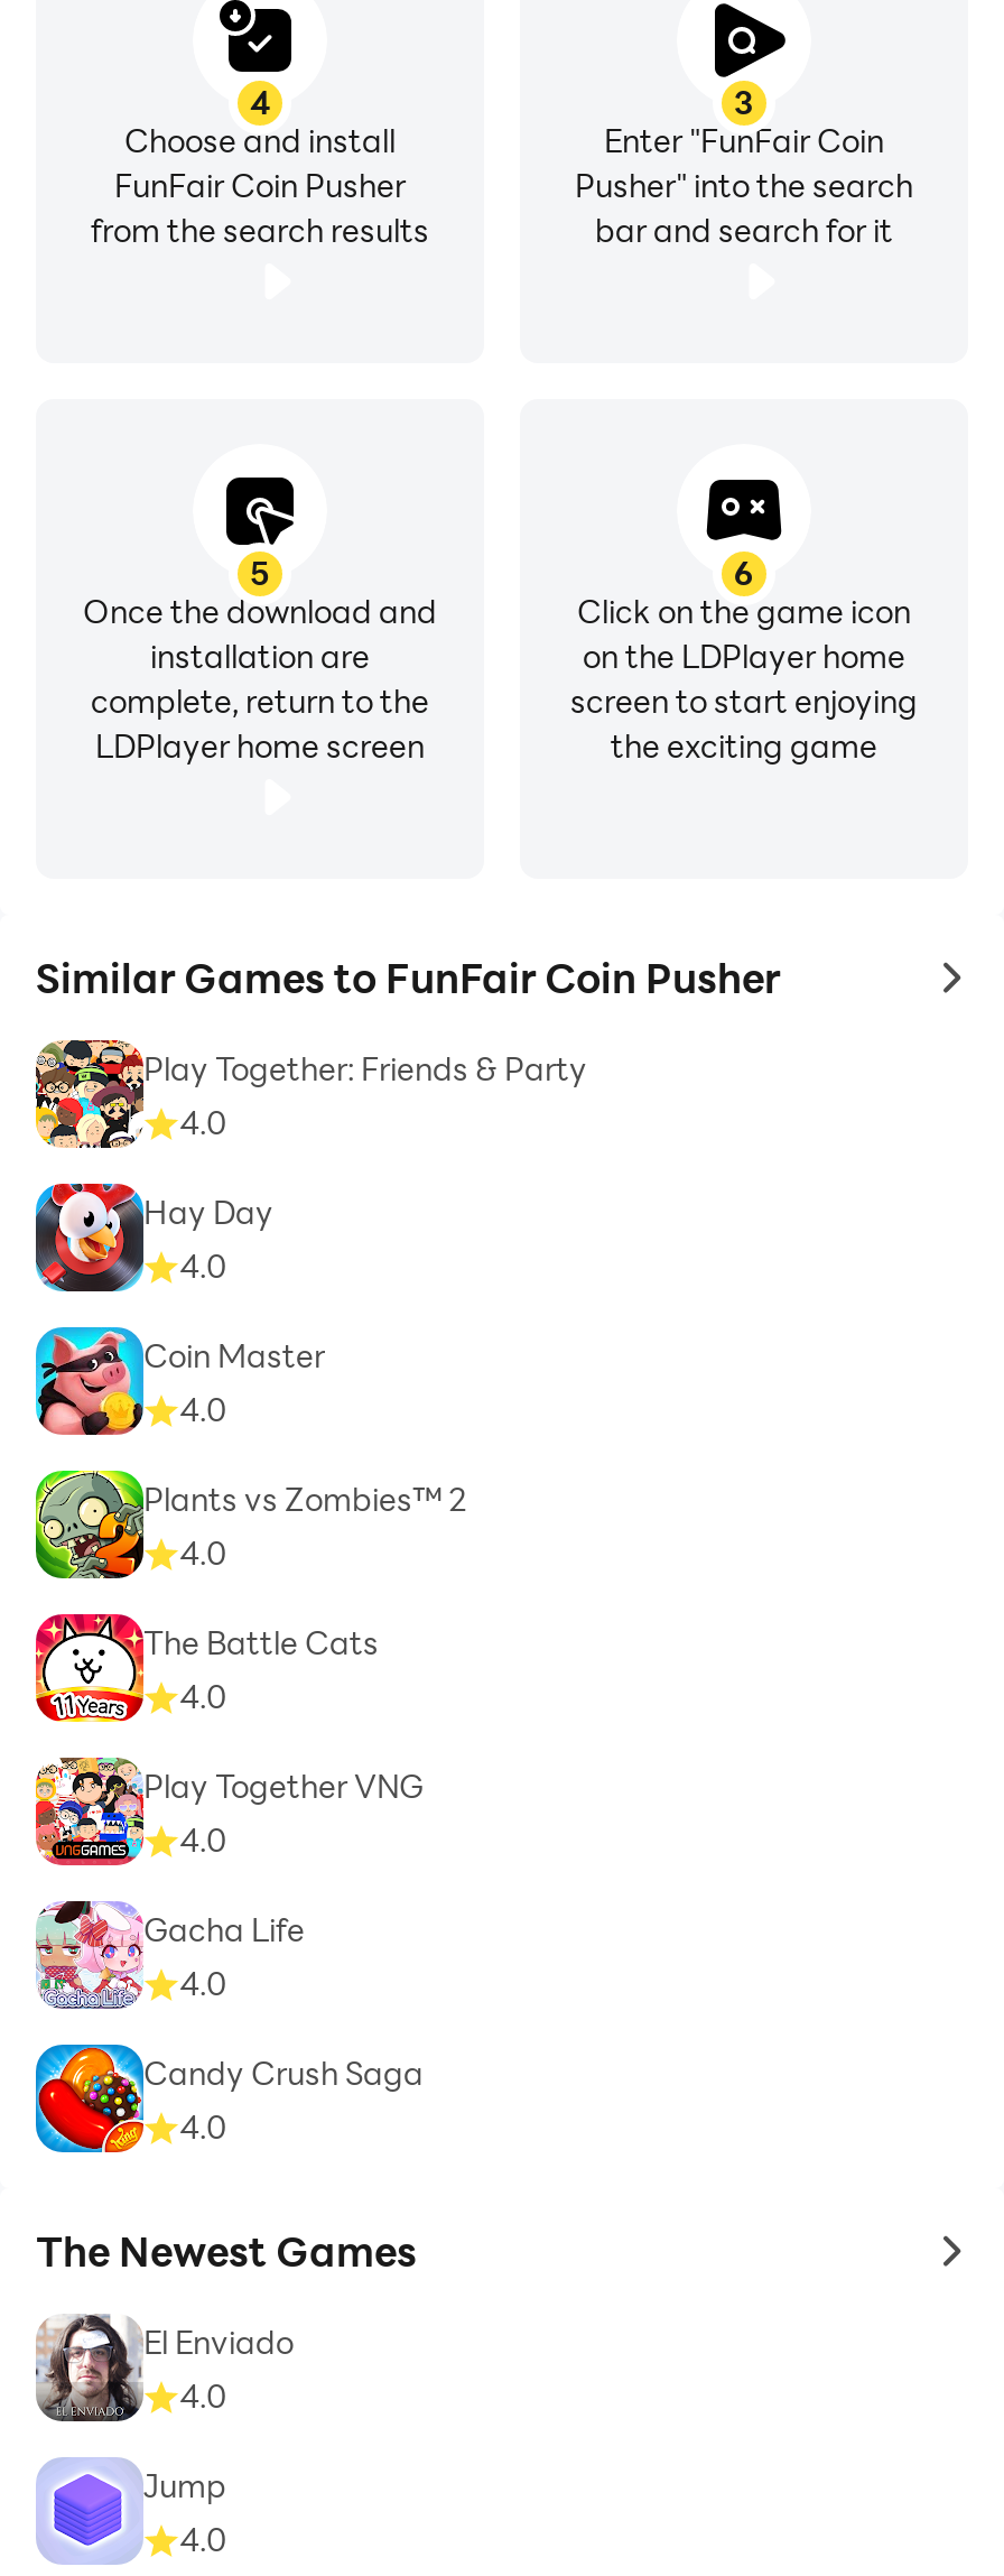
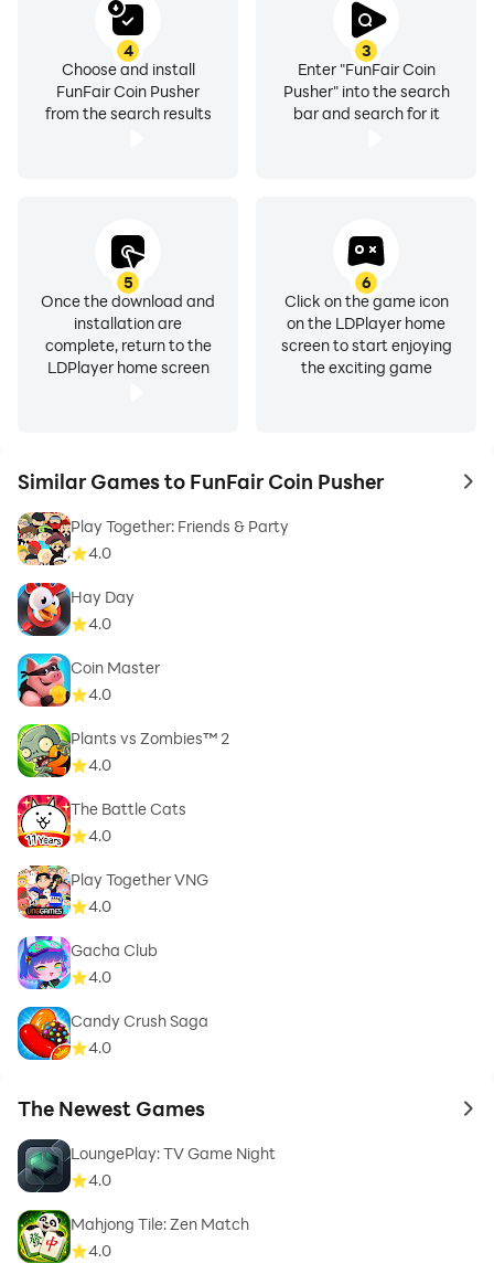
- [image]
- Gacha Life
+ [image]
+ Gacha Club

- [image]
- El Enviado
+ [image]
+ LoungePlay: TV Game Night

- [image]
- Jump
+ [image]
+ Mahjong Tile: Zen Match
